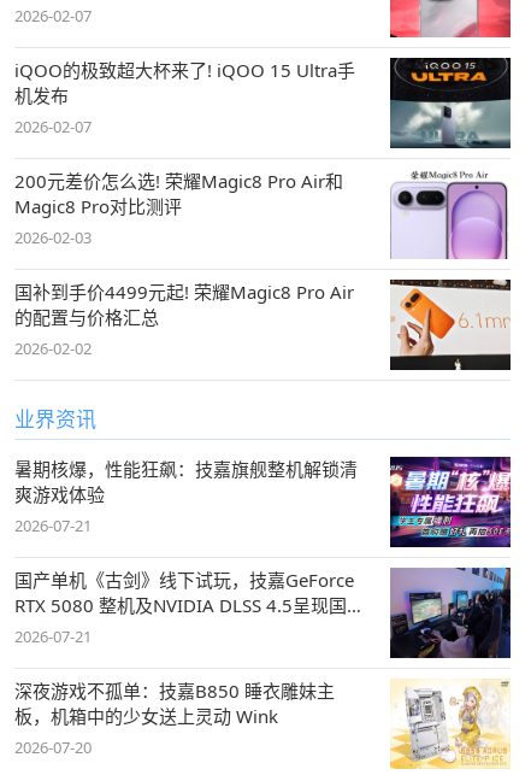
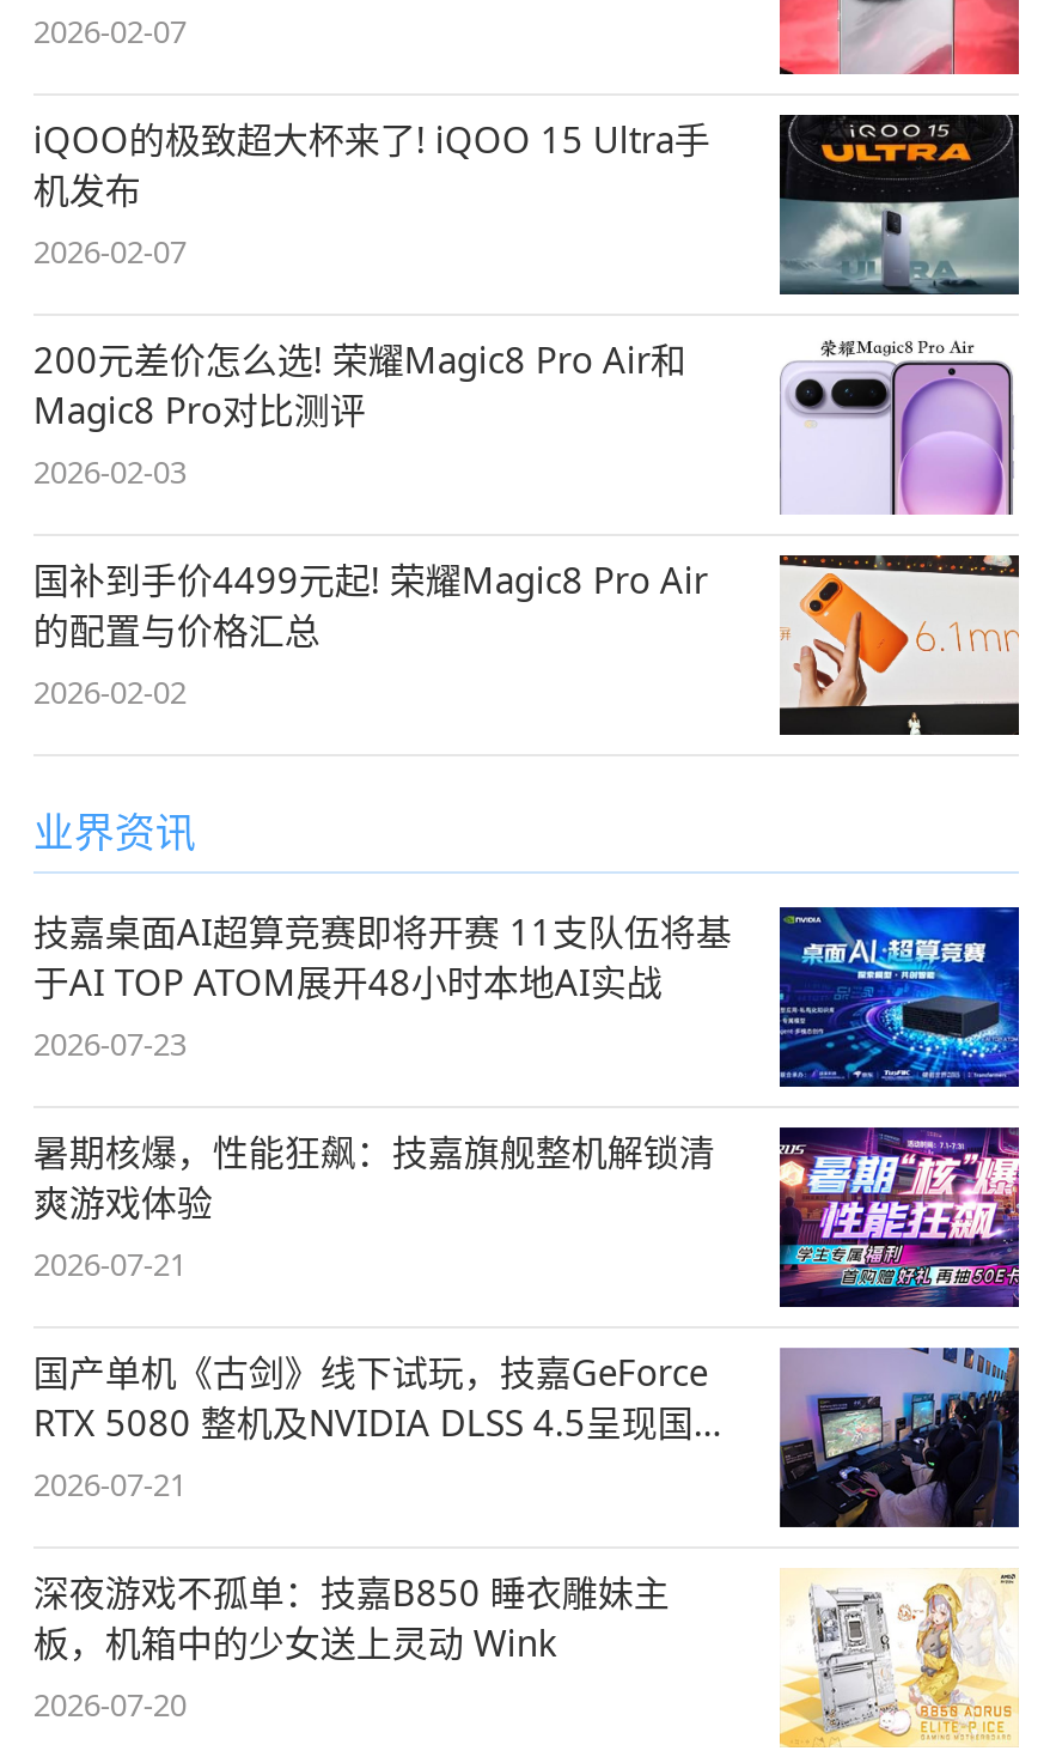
+ [image]
+ 技嘉桌面AI超算竞赛即将开赛 11支队伍将基
+ 于AI TOP ATOM展开48小时本地AI实战
+ 2026-07-23
